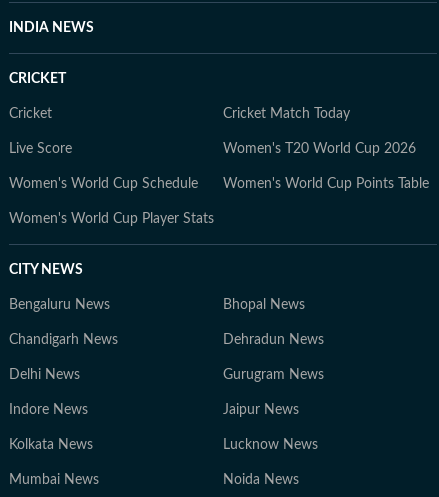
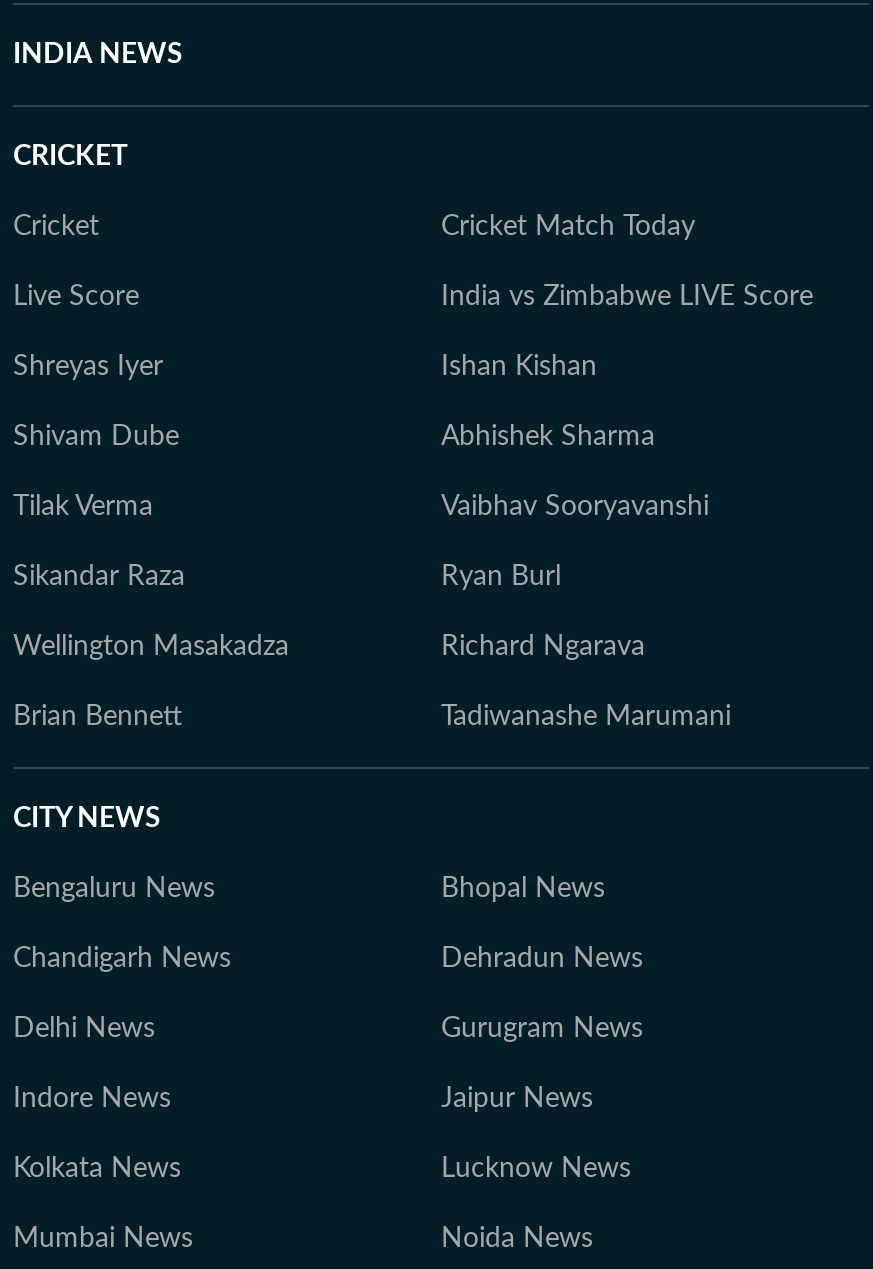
- Women's T20 World Cup 2026
- Women's World Cup Schedule
- Women's World Cup Points Table
- Women's World Cup Player Stats
+ India vs Zimbabwe LIVE Score
+ Shreyas Iyer
+ Ishan Kishan
+ Shivam Dube
+ Abhishek Sharma
+ Tilak Verma
+ Vaibhav Sooryavanshi
+ Sikandar Raza
+ Ryan Burl
+ Wellington Masakadza
+ Richard Ngarava
+ Brian Bennett
+ Tadiwanashe Marumani
